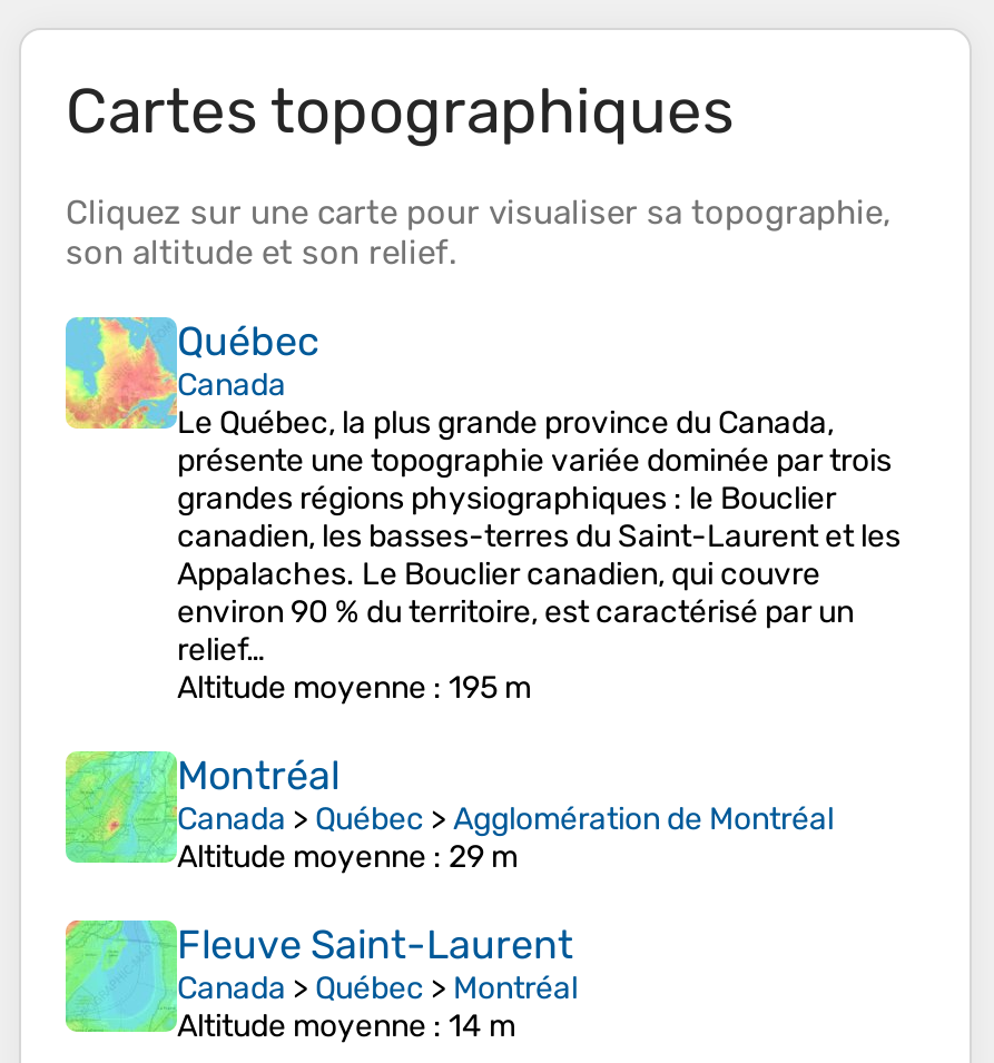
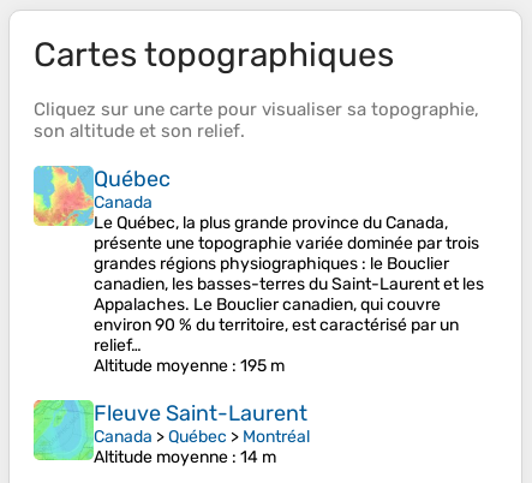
- [image]
- Montréal
- Canada > Québec > Agglomération de Montréal
- Altitude moyenne: 29 m
